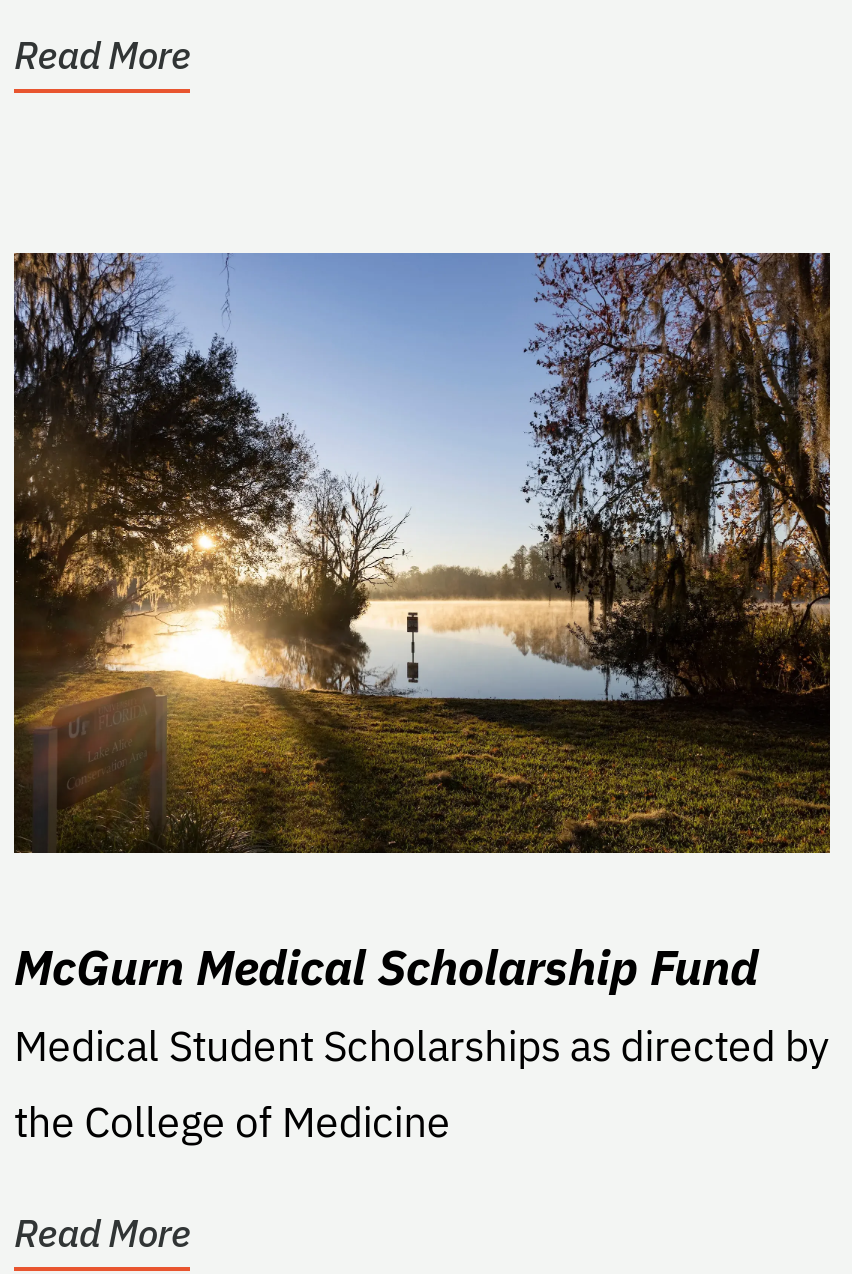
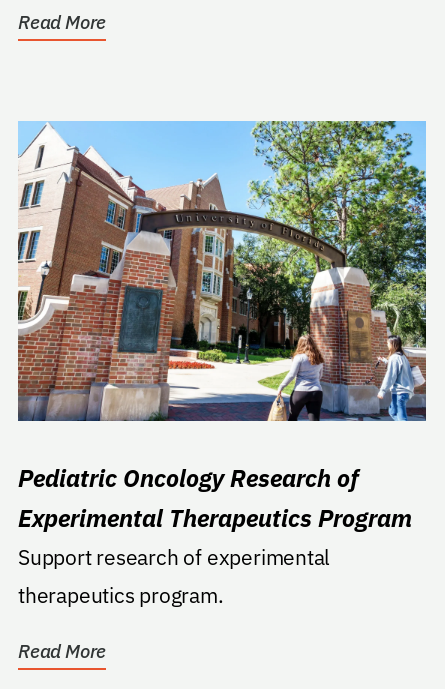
- [image]
- McGurn Medical Scholarship Fund
- Medical Student Scholarships as directed by
- the College of Medicine
+ [image]
+ Pediatric Oncology Research of
+ Experimental Therapeutics Program
+ Support research of experimental
+ therapeutics program.
